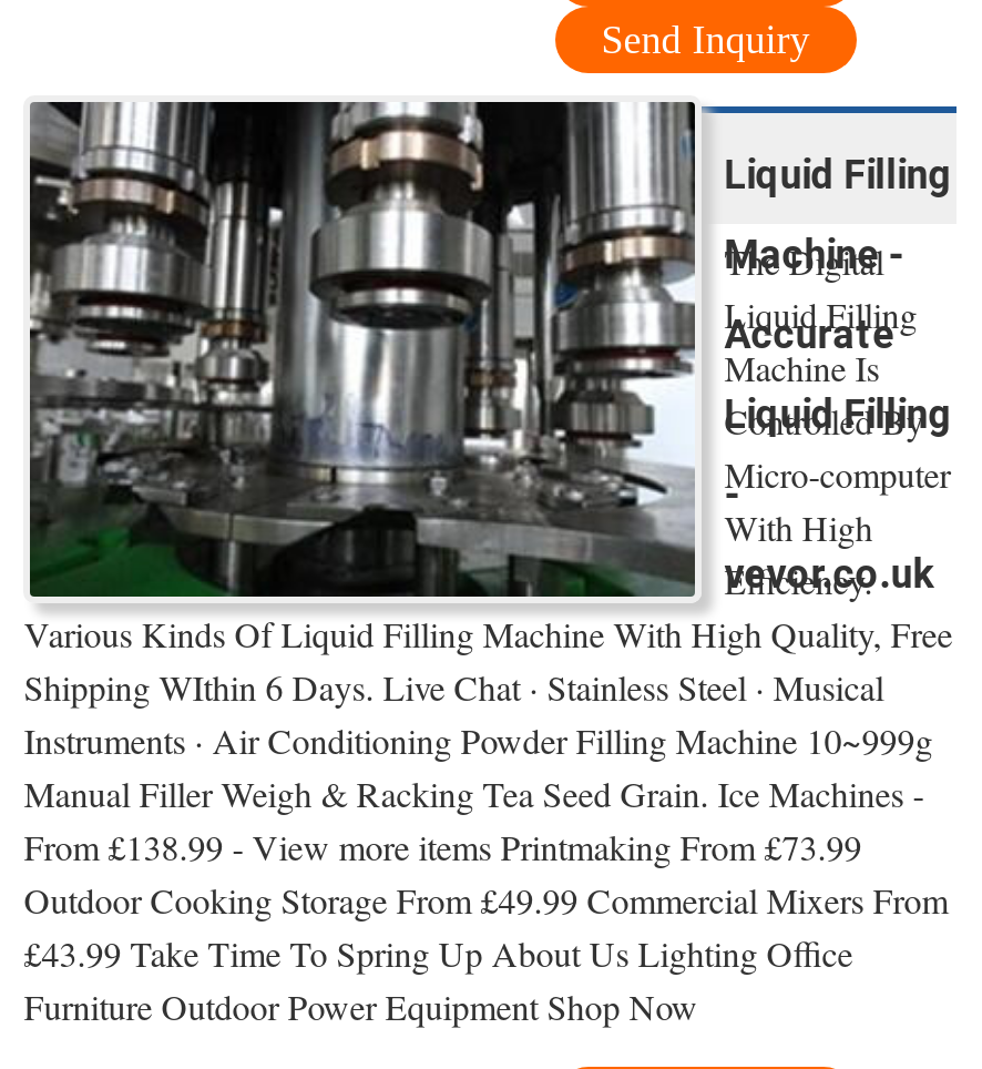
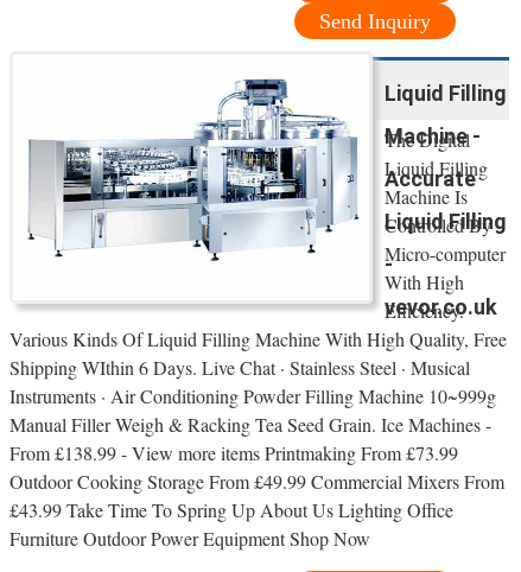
- [image]
+ [image]
